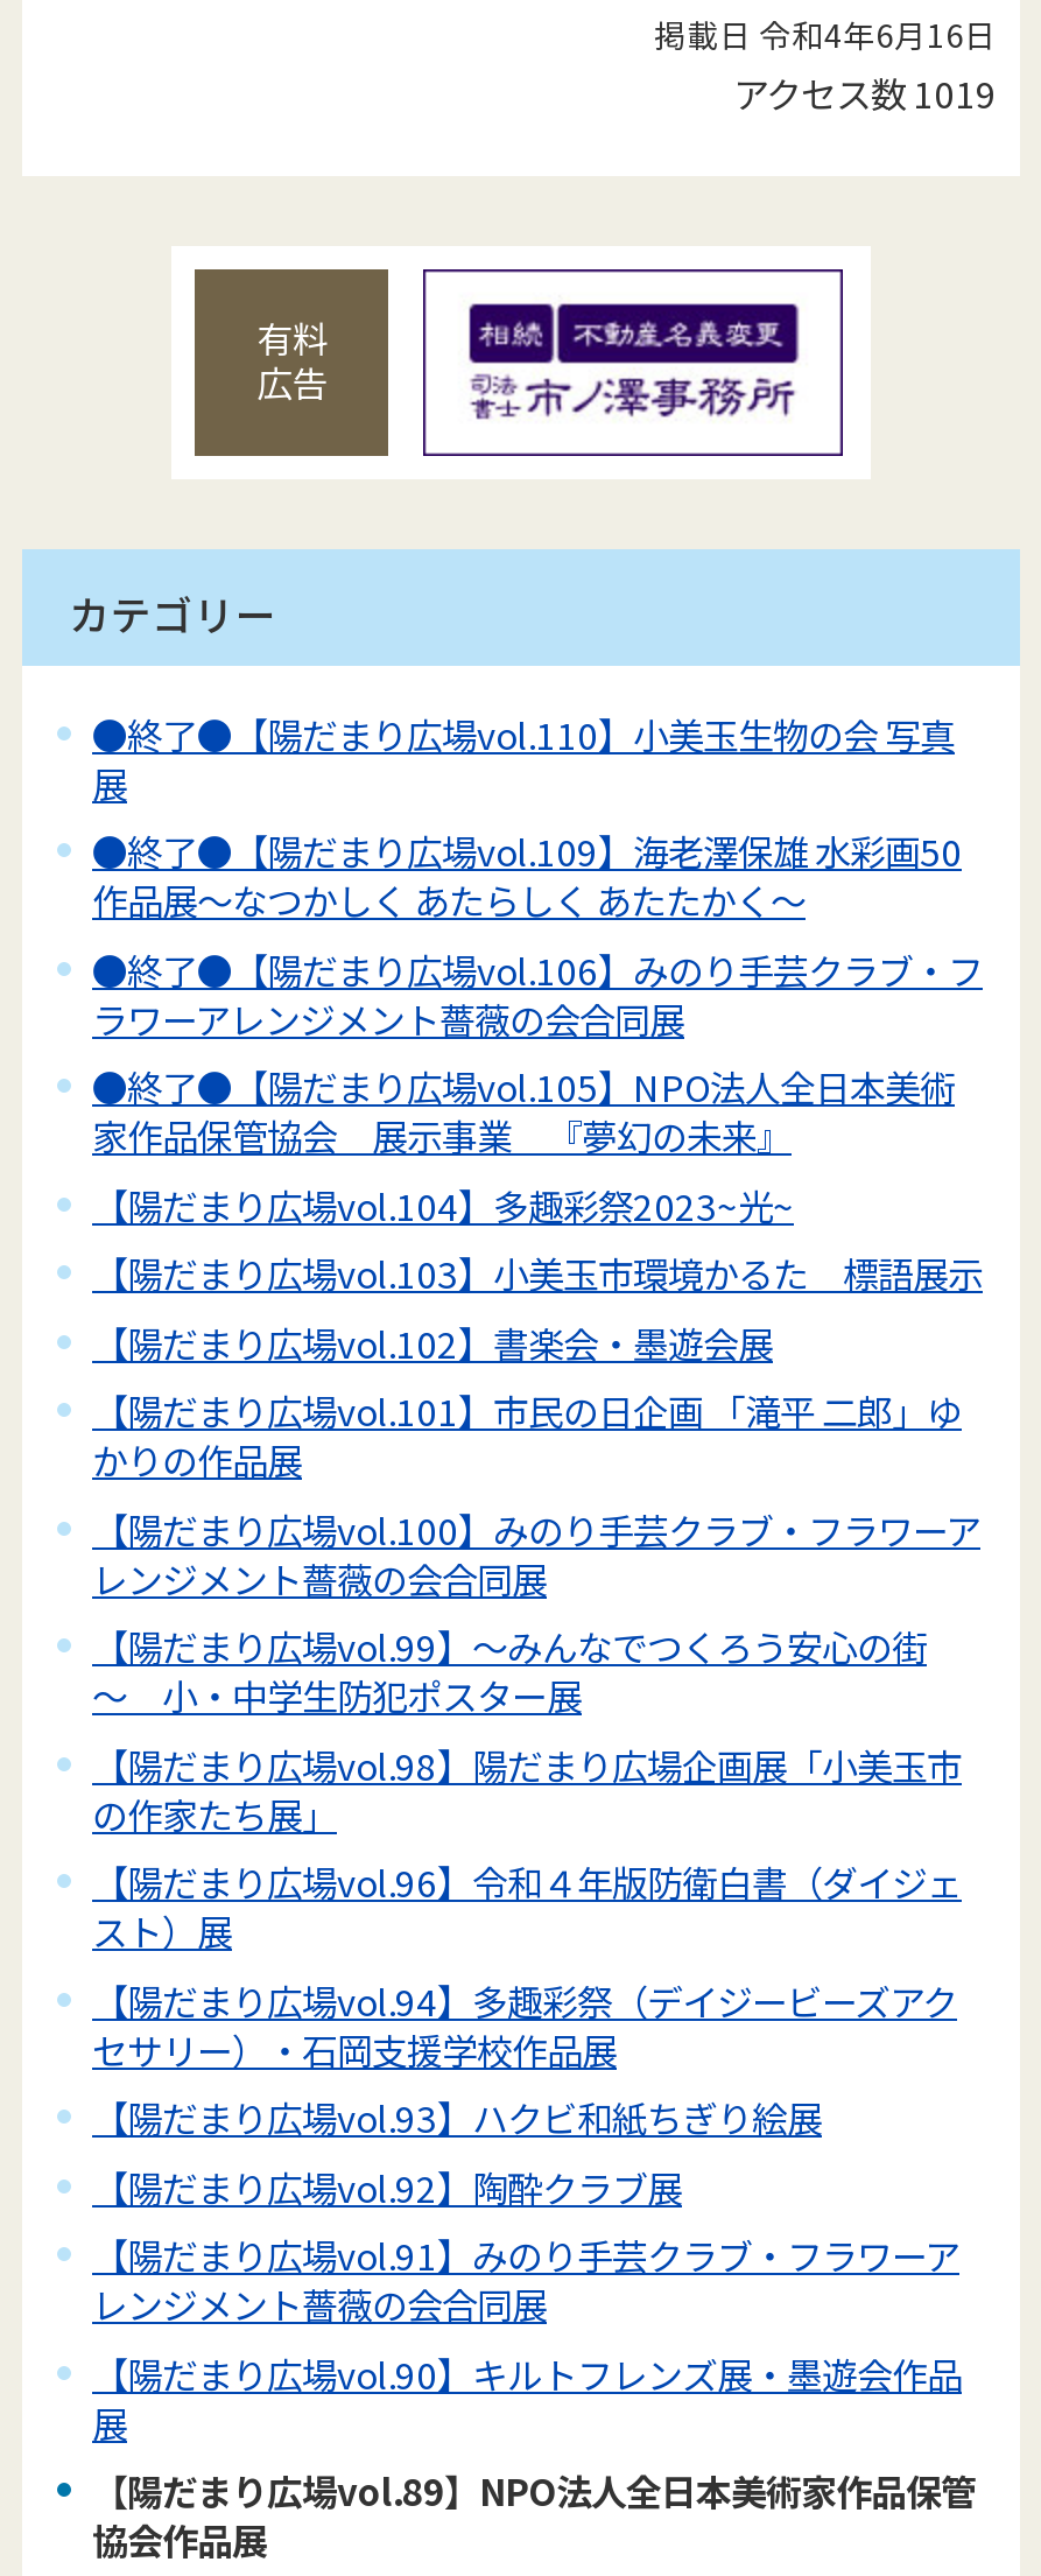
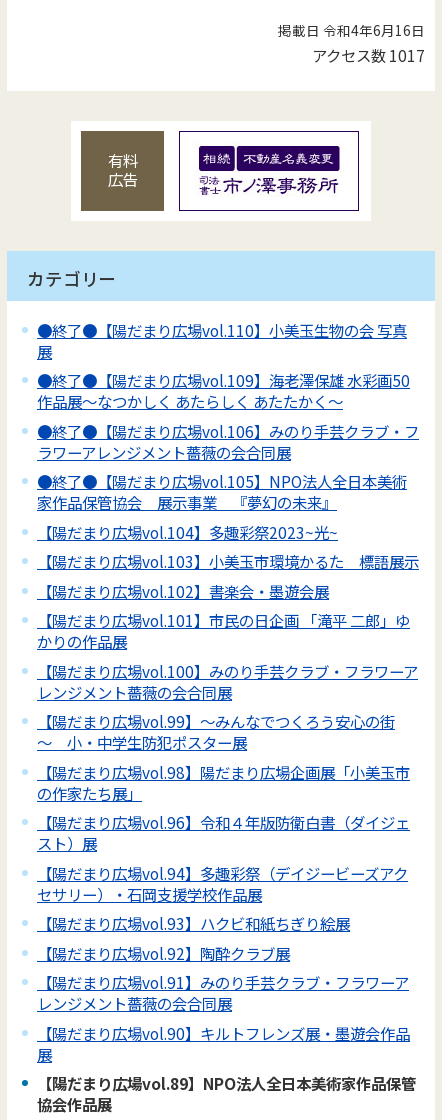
- アクセス数1019
+ アクセス数1017
